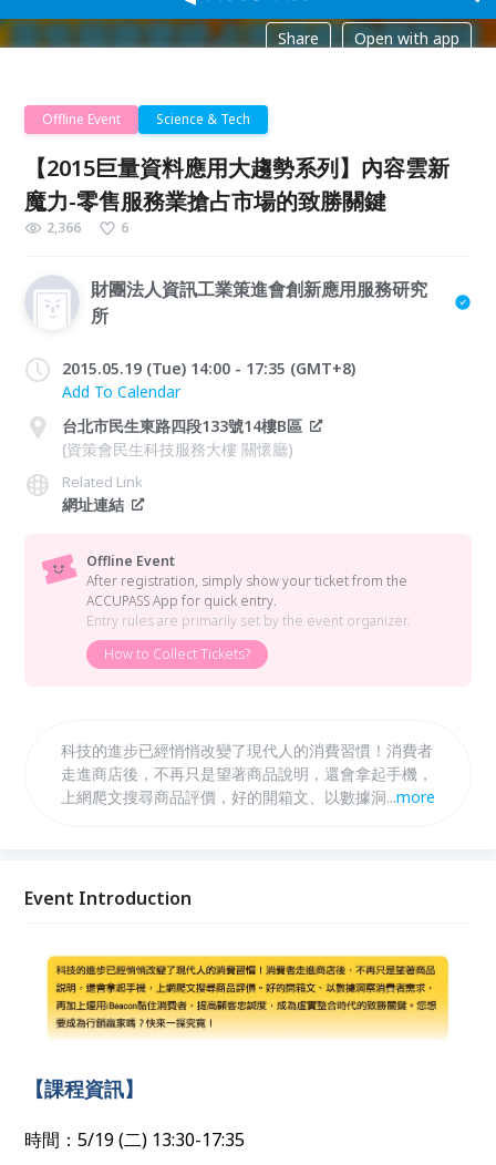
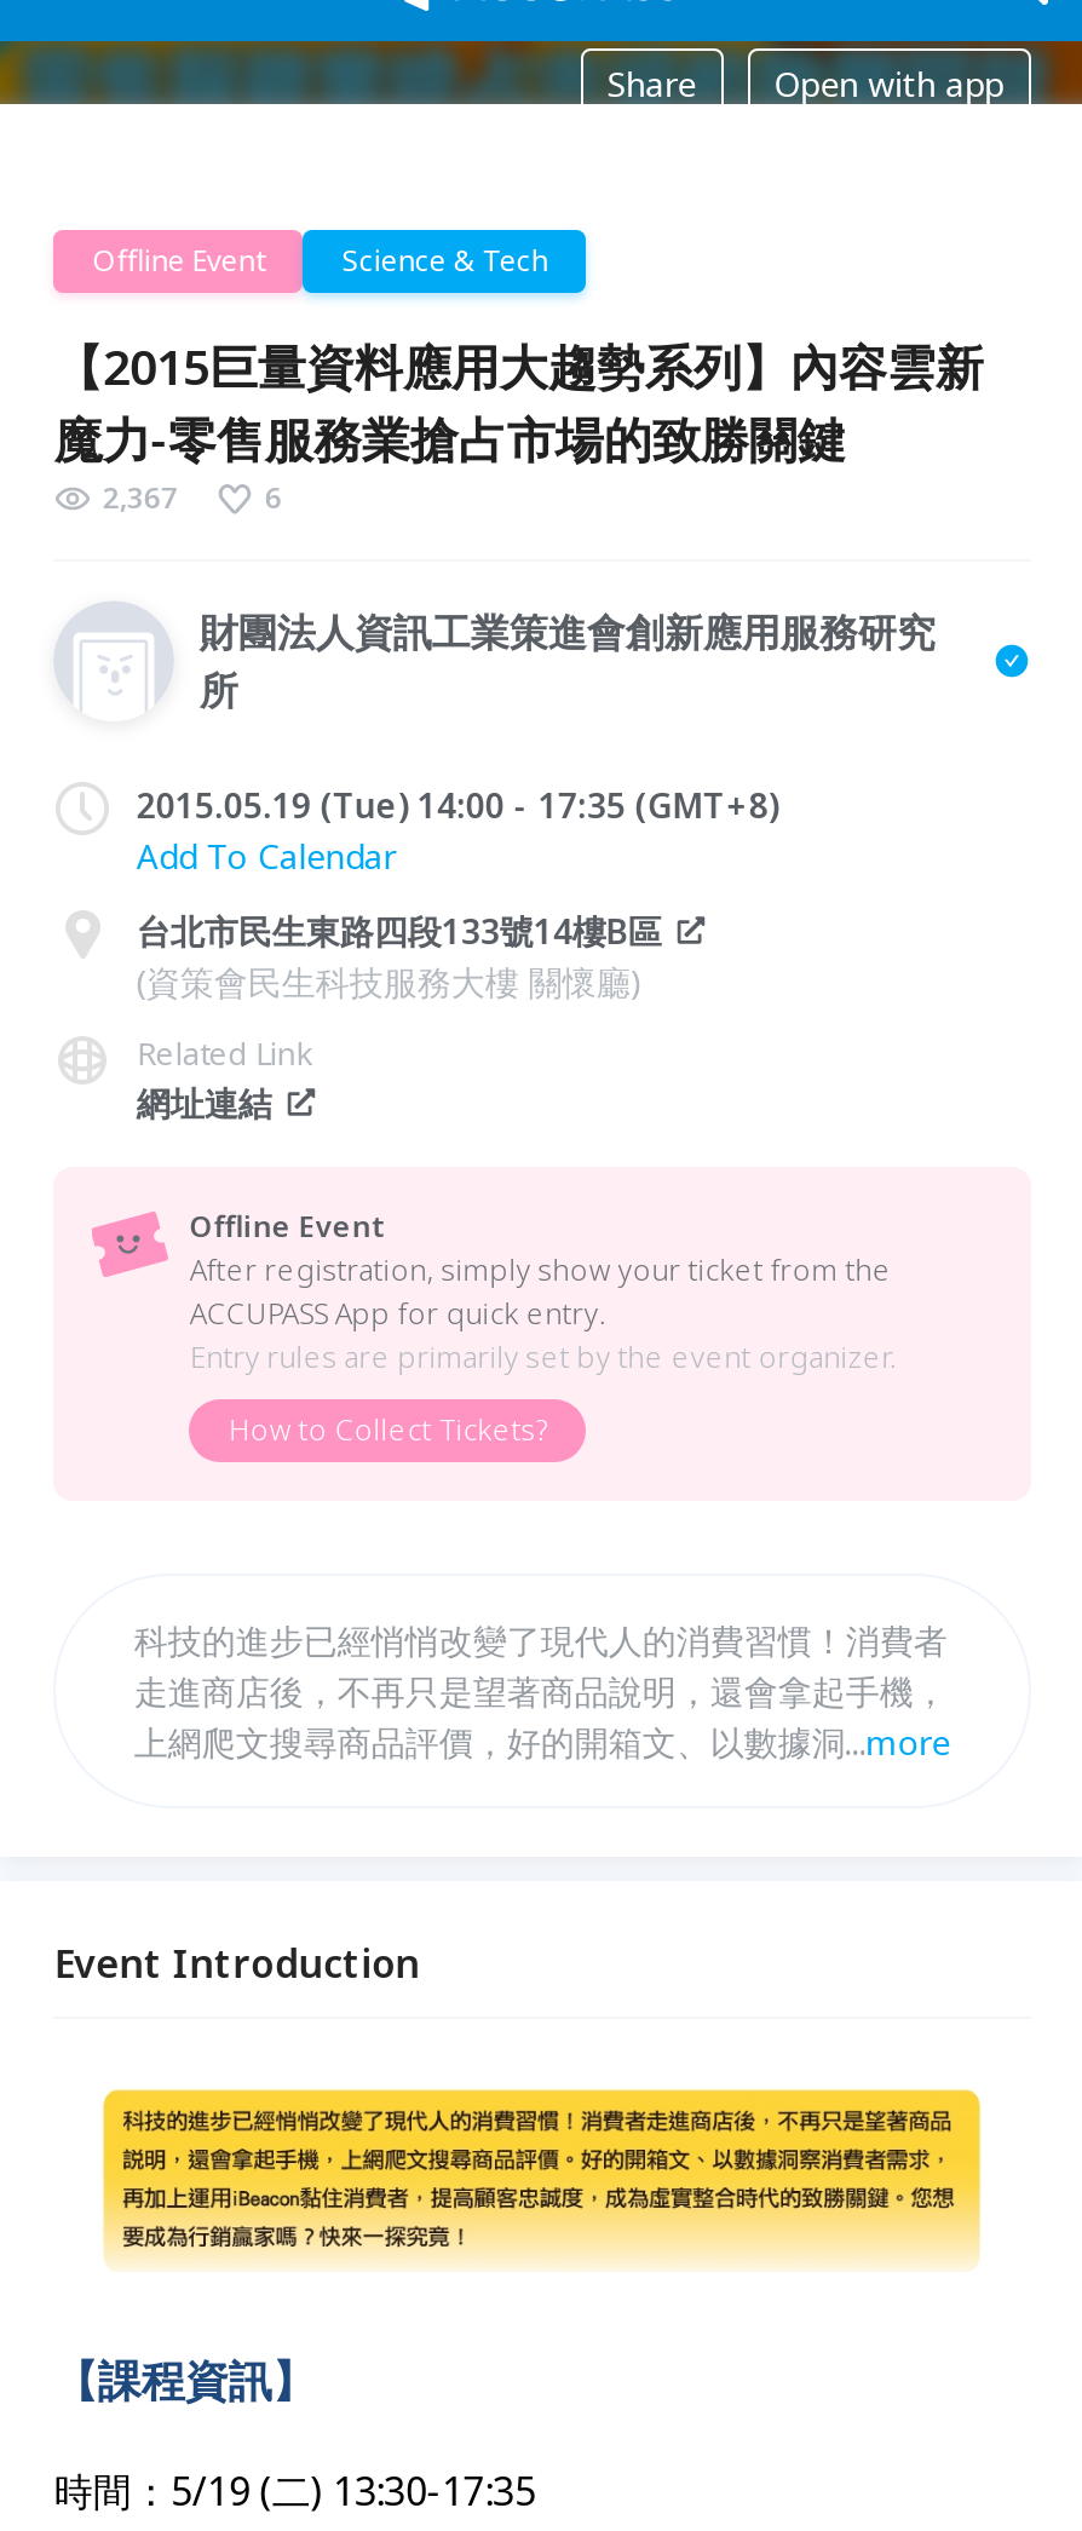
- 2,366
+ 2,367
